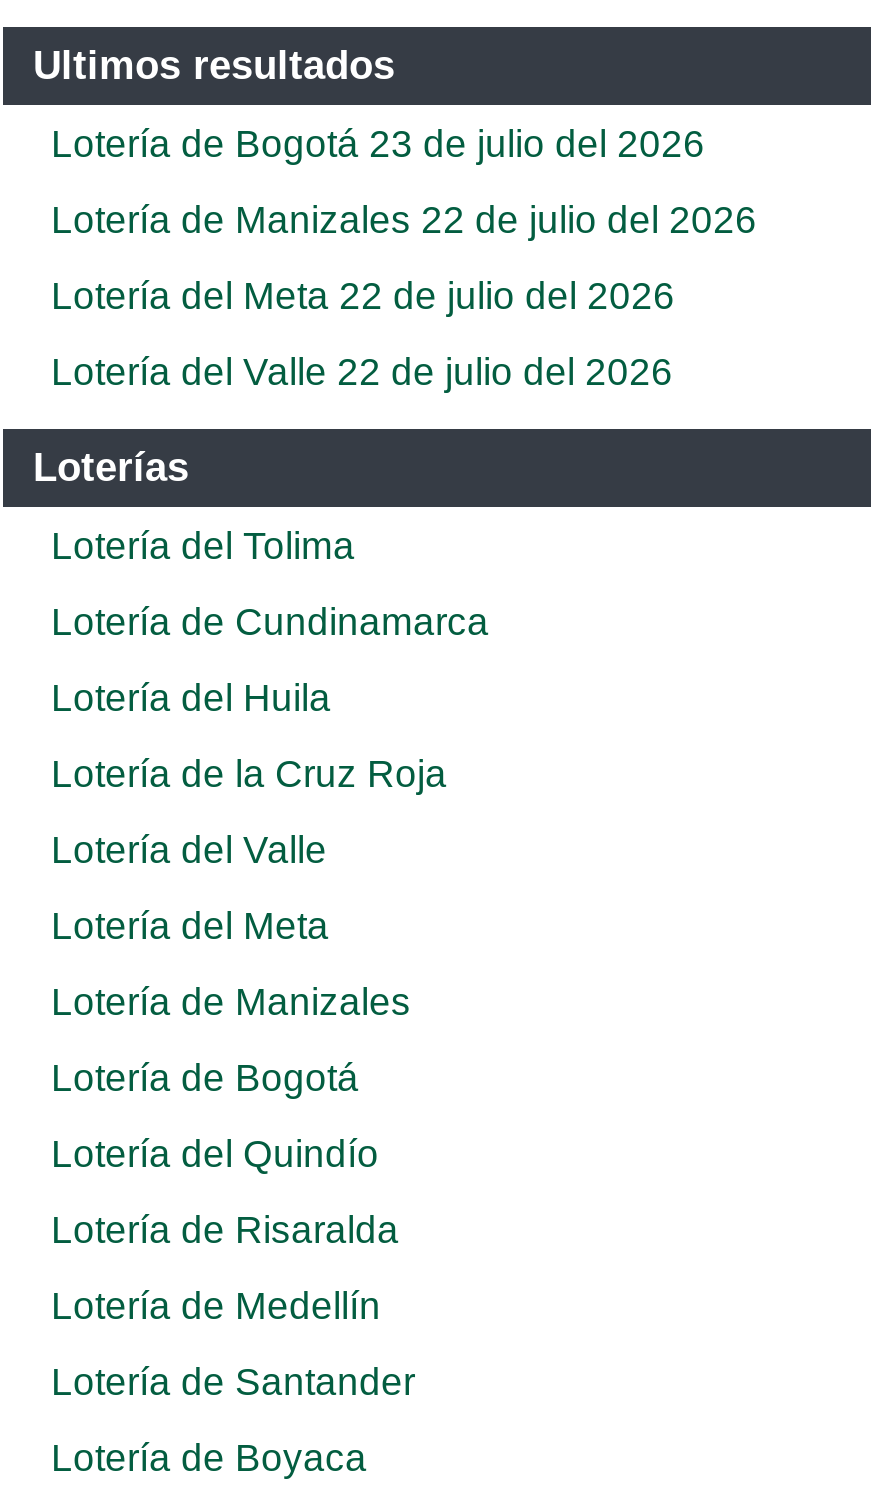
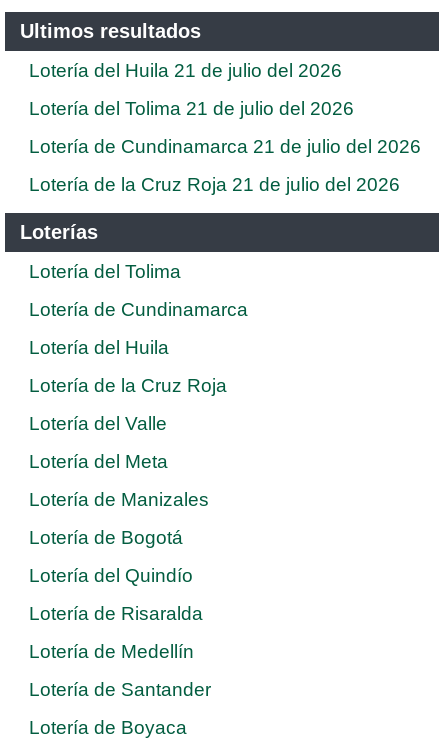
- Lotería de Bogotá 23 de julio del 2026
+ Lotería del Huila 21 de julio del 2026

- Lotería de Manizales 22 de julio del 2026
+ Lotería del Tolima 21 de julio del 2026

- Lotería del Meta 22 de julio del 2026
+ Lotería de Cundinamarca 21 de julio del 2026

- Lotería del Valle 22 de julio del 2026
+ Lotería de la Cruz Roja 21 de julio del 2026
